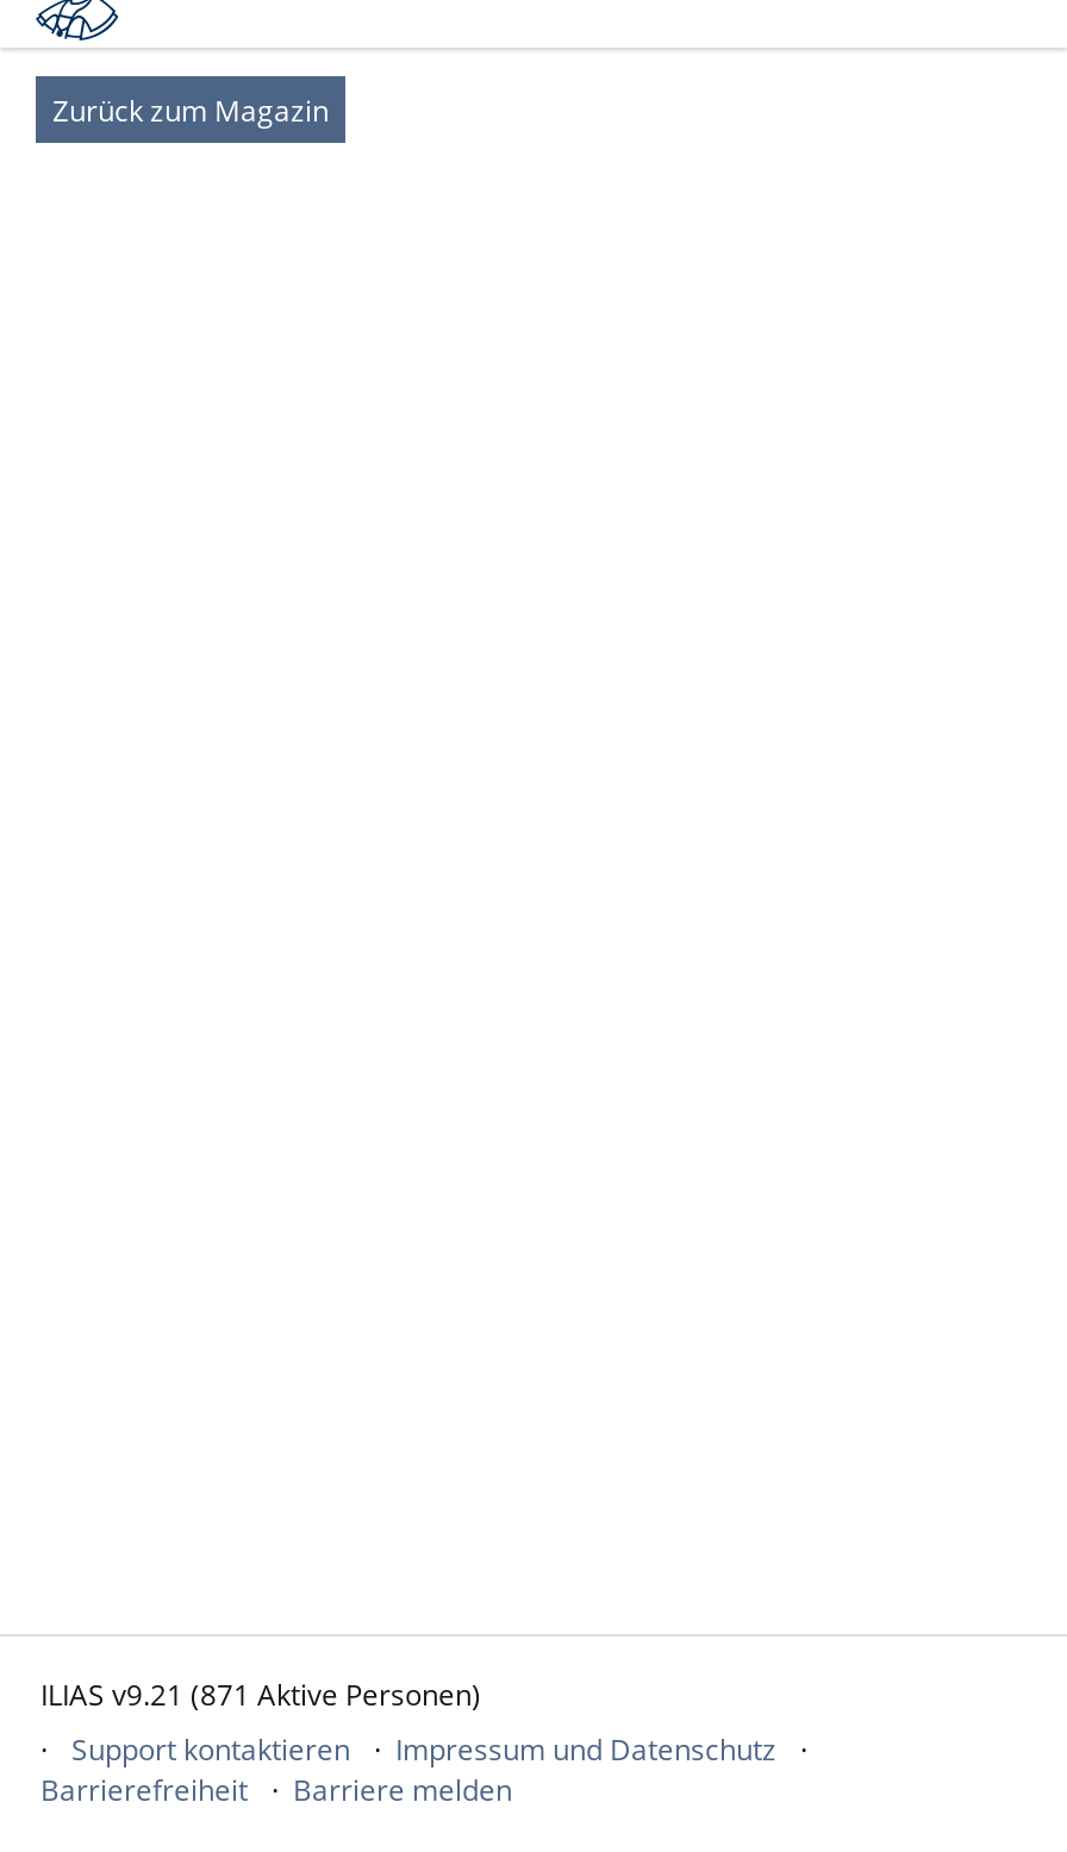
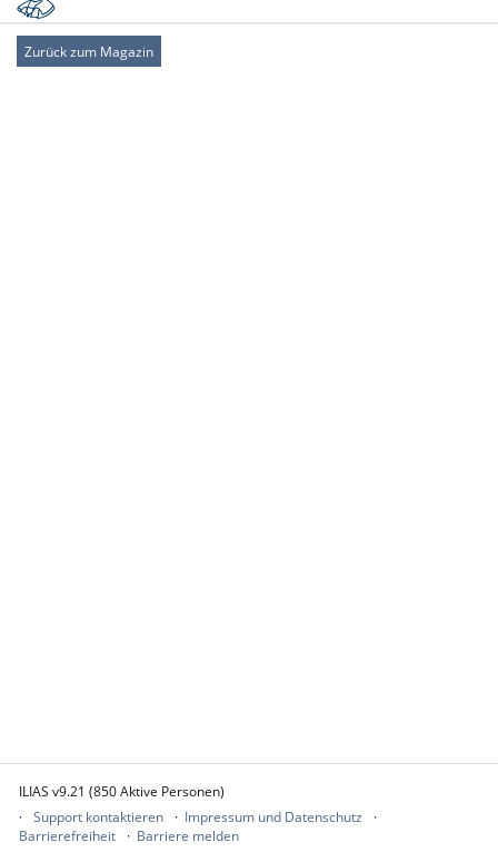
- ILIAS v9.21 (871 Aktive Personen)
+ ILIAS v9.21 (850 Aktive Personen)
